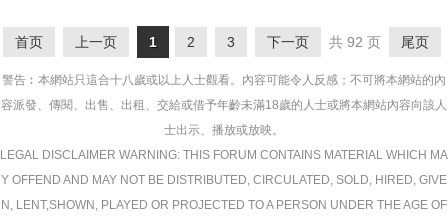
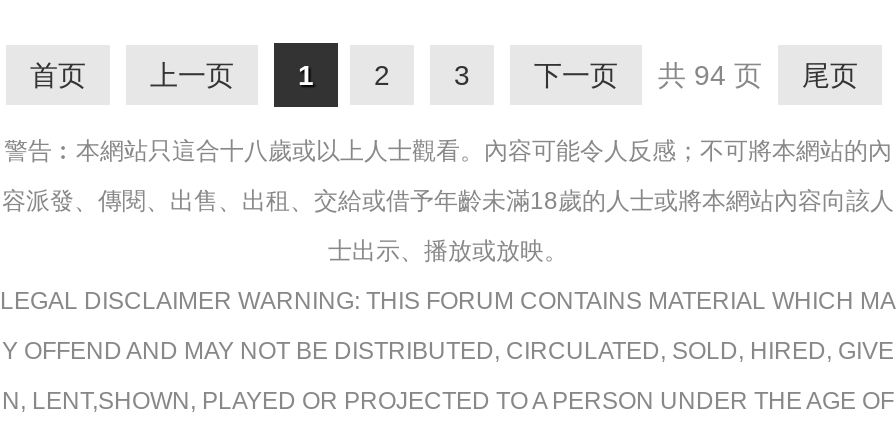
- 首页 上一页 1 2 3 下一页 共 92 页 尾页
+ 首页 上一页 1 2 3 下一页 共 94 页 尾页
